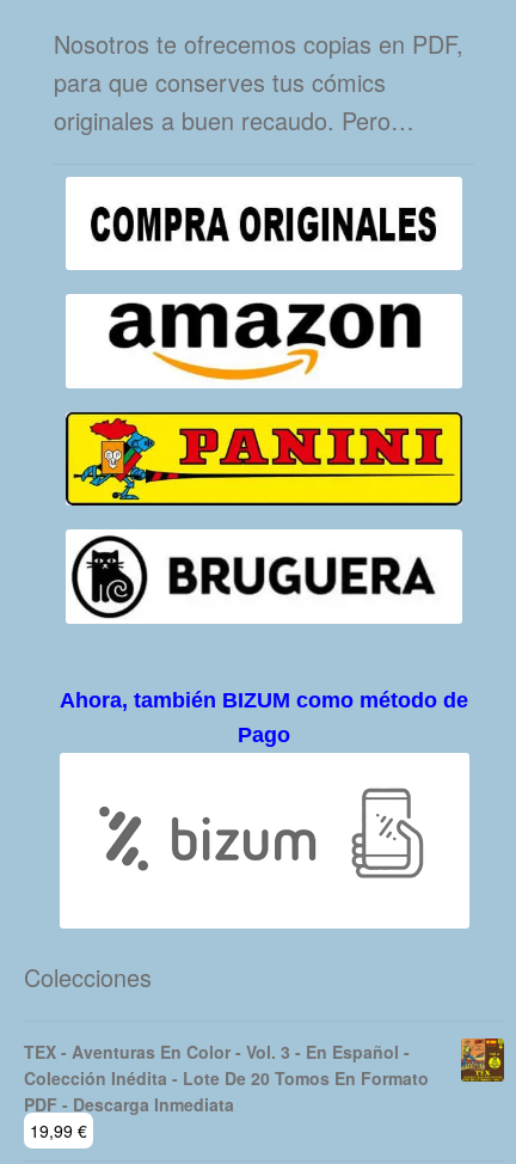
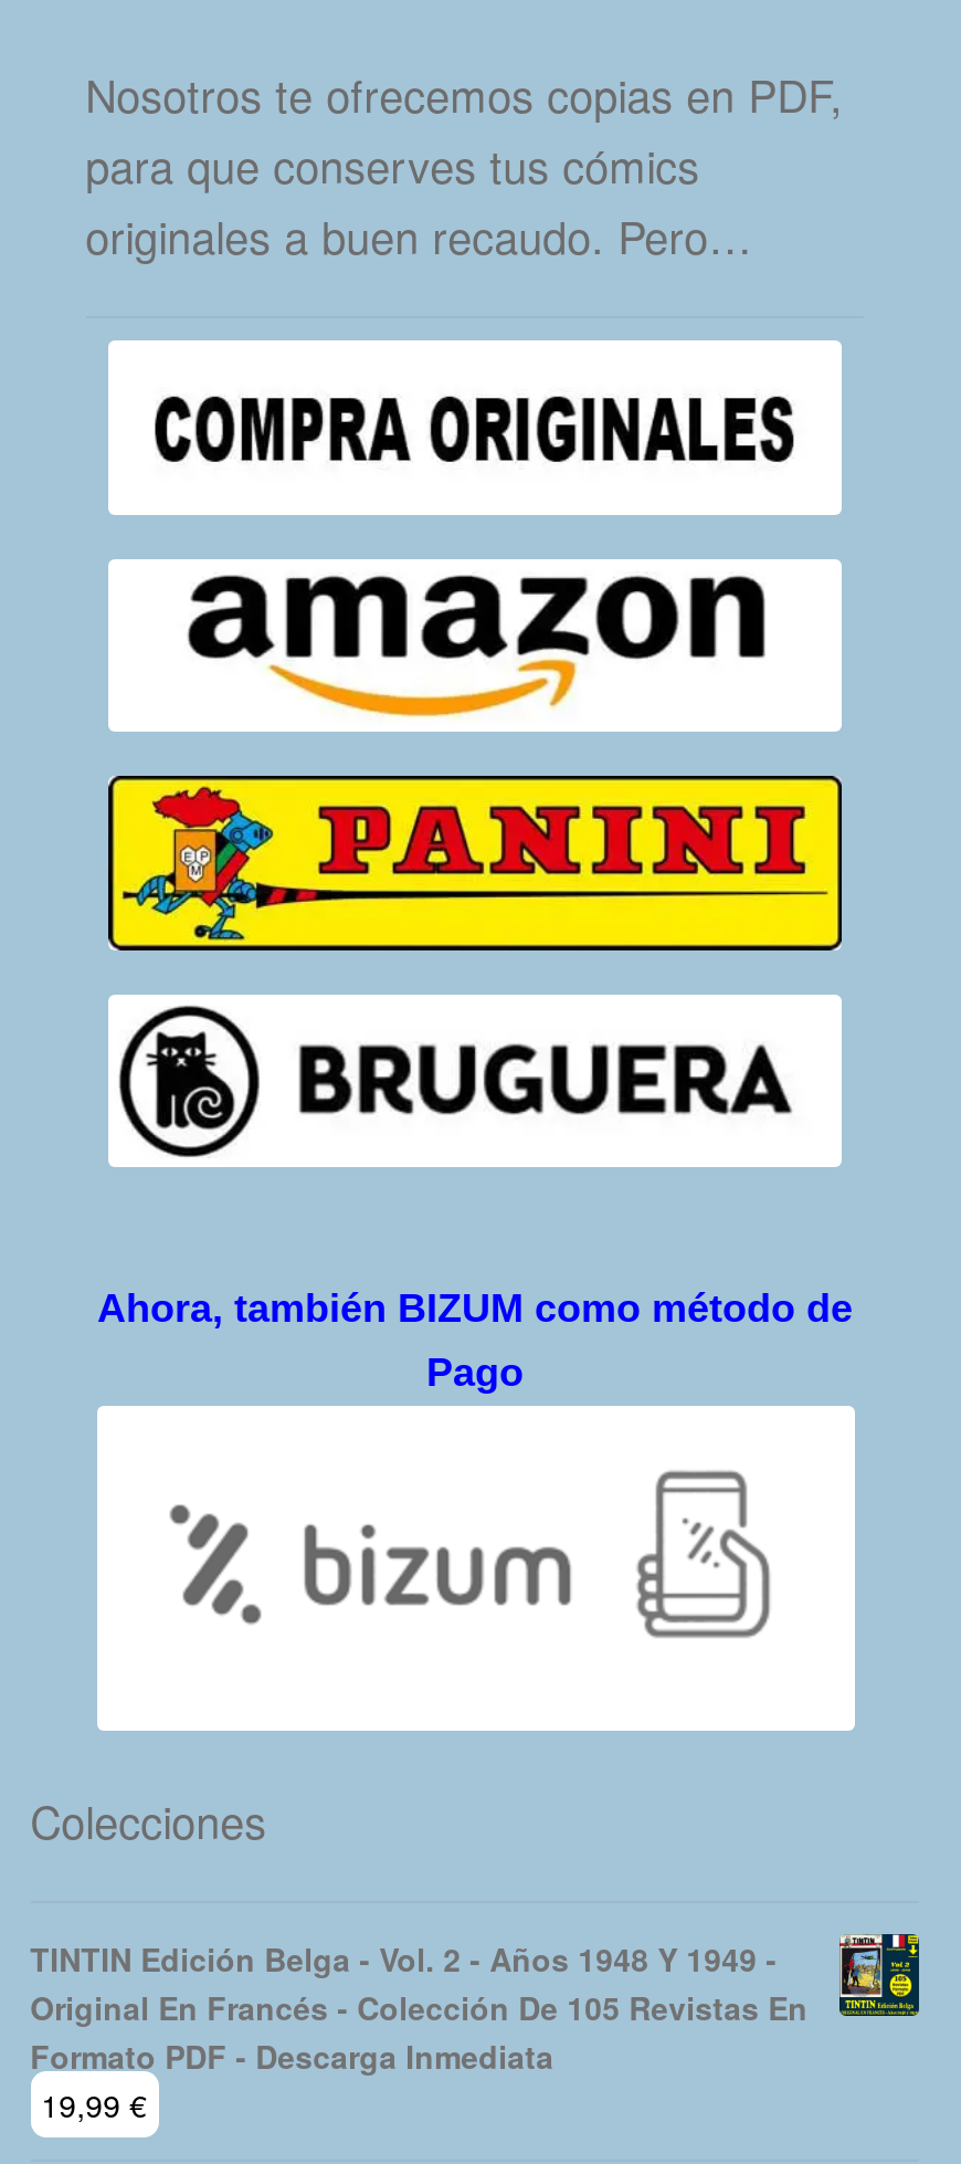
- [image]
- TEX - Aventuras En Color - Vol. 3 - En Español -
- Colección Inédita - Lote De 20 Tomos En Formato
- PDF - Descarga Inmediata
+ [image]
+ TINTIN Edición Belga - Vol. 2 - Años 1948 Y 1949 -
+ Original En Francés - Colección De 105 Revistas En
+ Formato PDF - Descarga Inmediata
